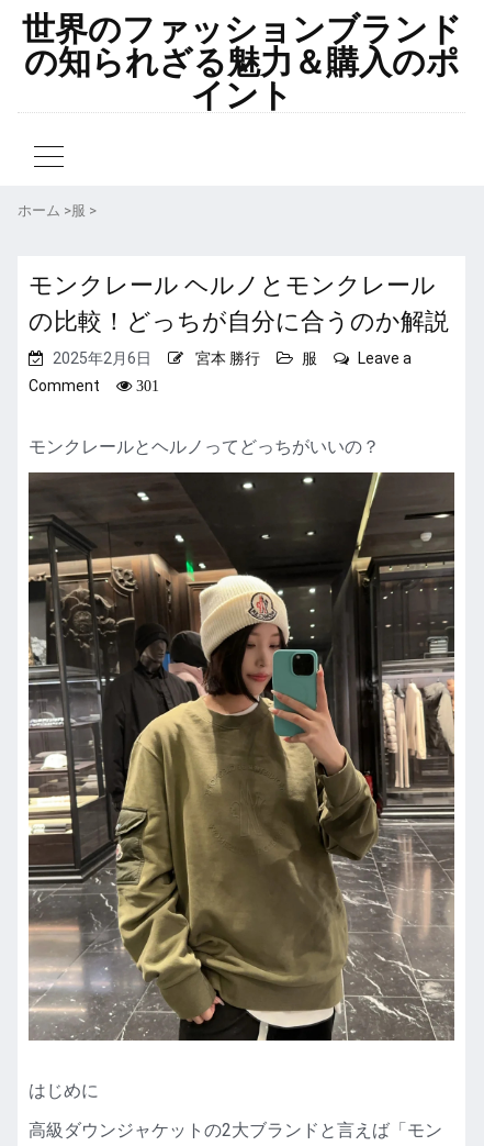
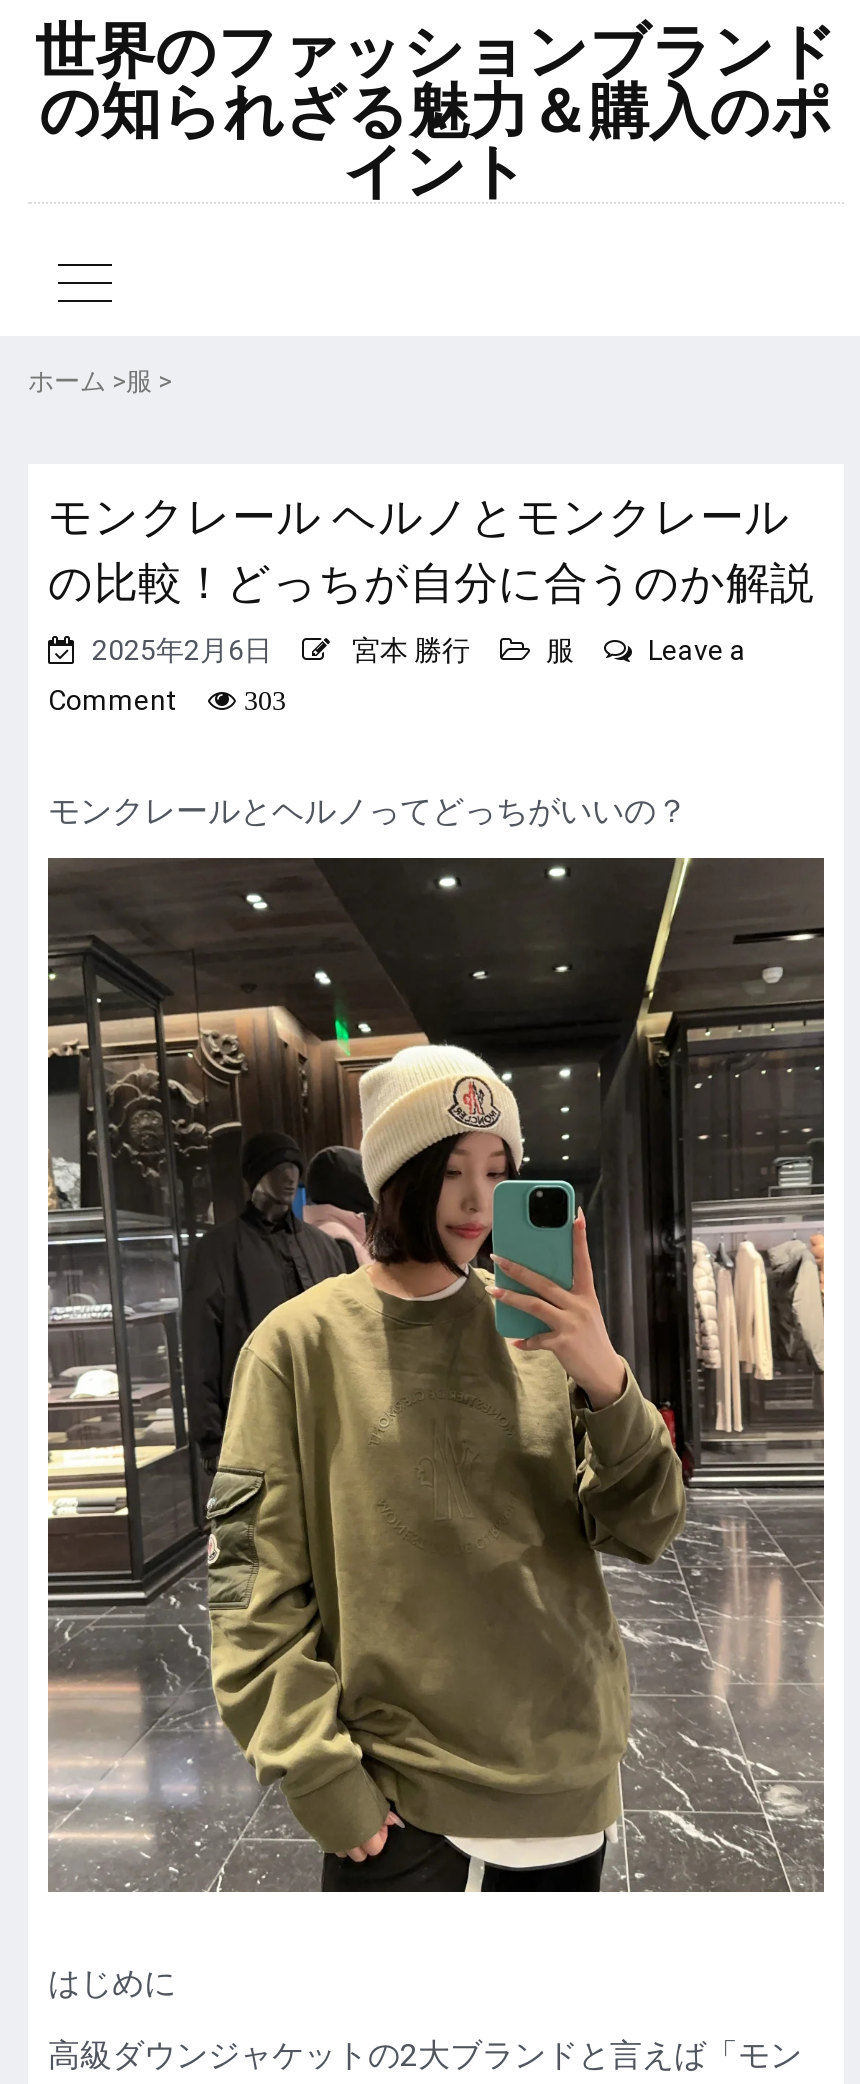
- 301
+ 303
